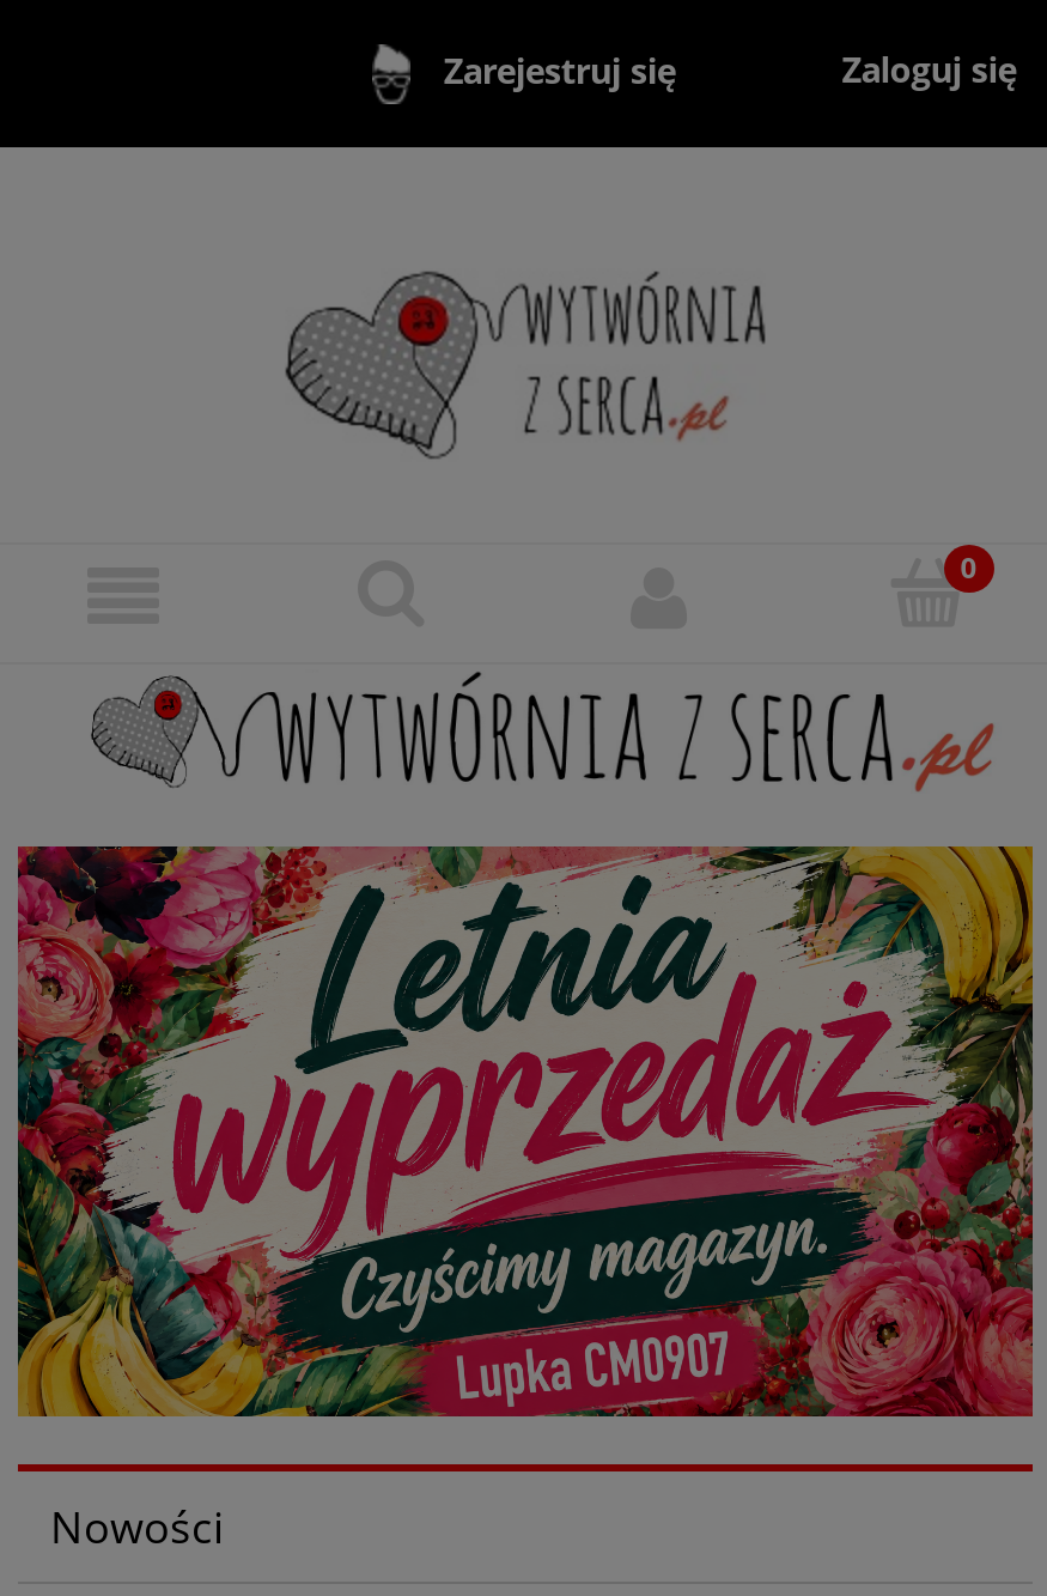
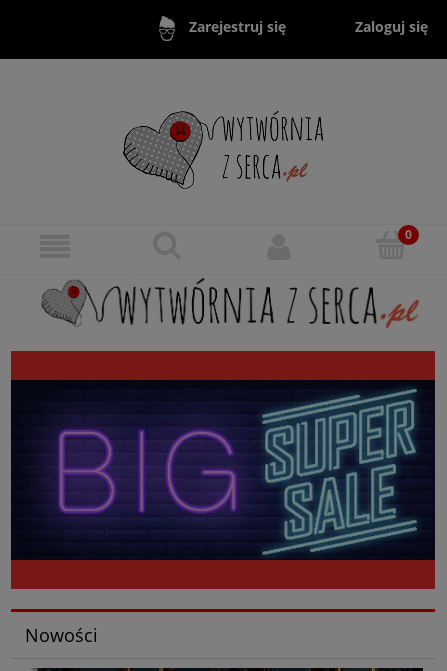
- [image]
+ [image]
